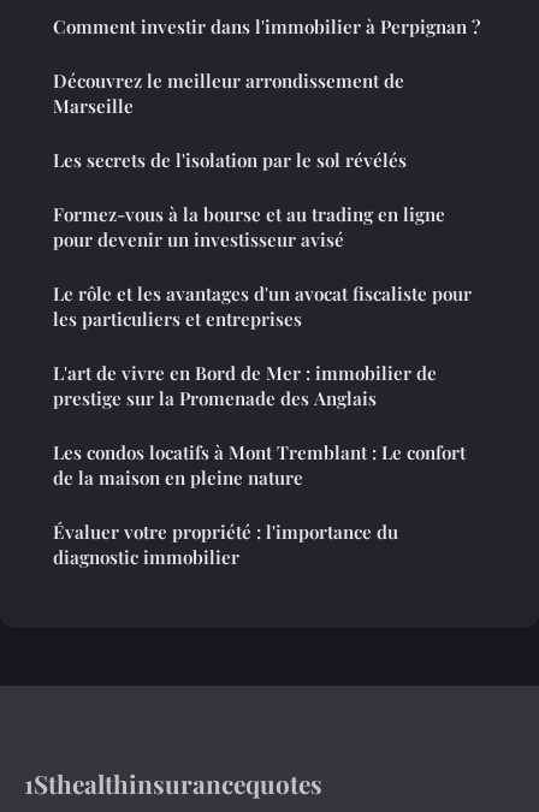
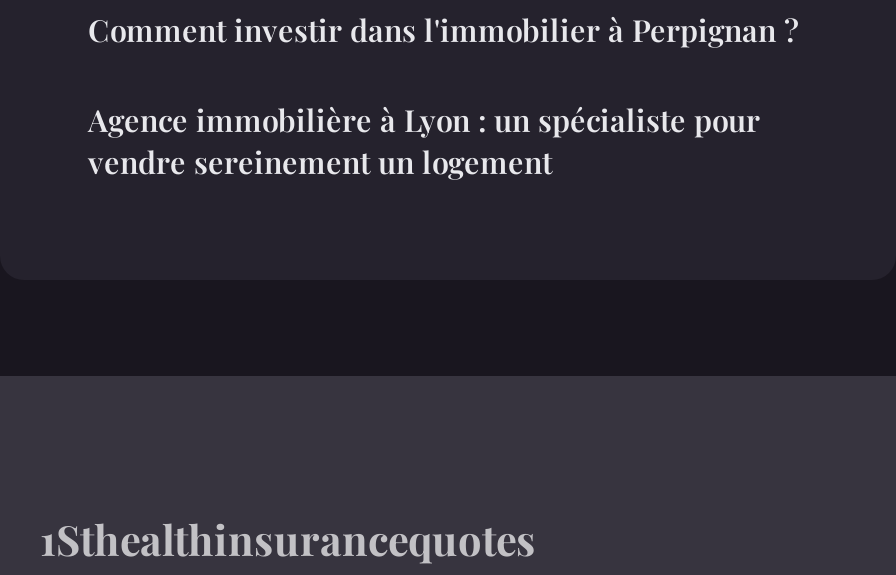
- Découvrez le meilleur arrondissement de
- Marseille
- Les secrets de l'isolation par le sol révélés
- Formez-vous à la bourse et au trading en ligne
- pour devenir un investisseur avisé
- Le rôle et les avantages d'un avocat fiscaliste pour
- les particuliers et entreprises
- L'art de vivre en Bord de Mer : immobilier de
- prestige sur la Promenade des Anglais
- Les condos locatifs à Mont Tremblant : Le confort
- de la maison en pleine nature
- Évaluer votre propriété : l'importance du
- diagnostic immobilier
+ Agence immobilière à Lyon : un spécialiste pour
+ vendre sereinement un logement
